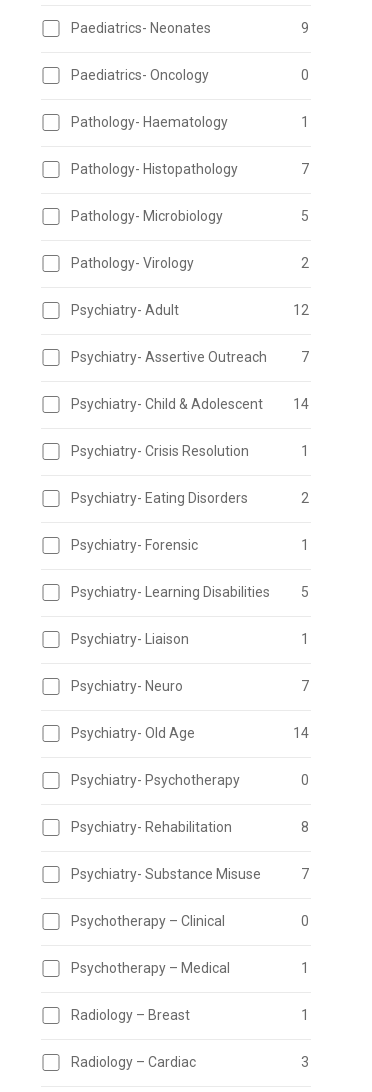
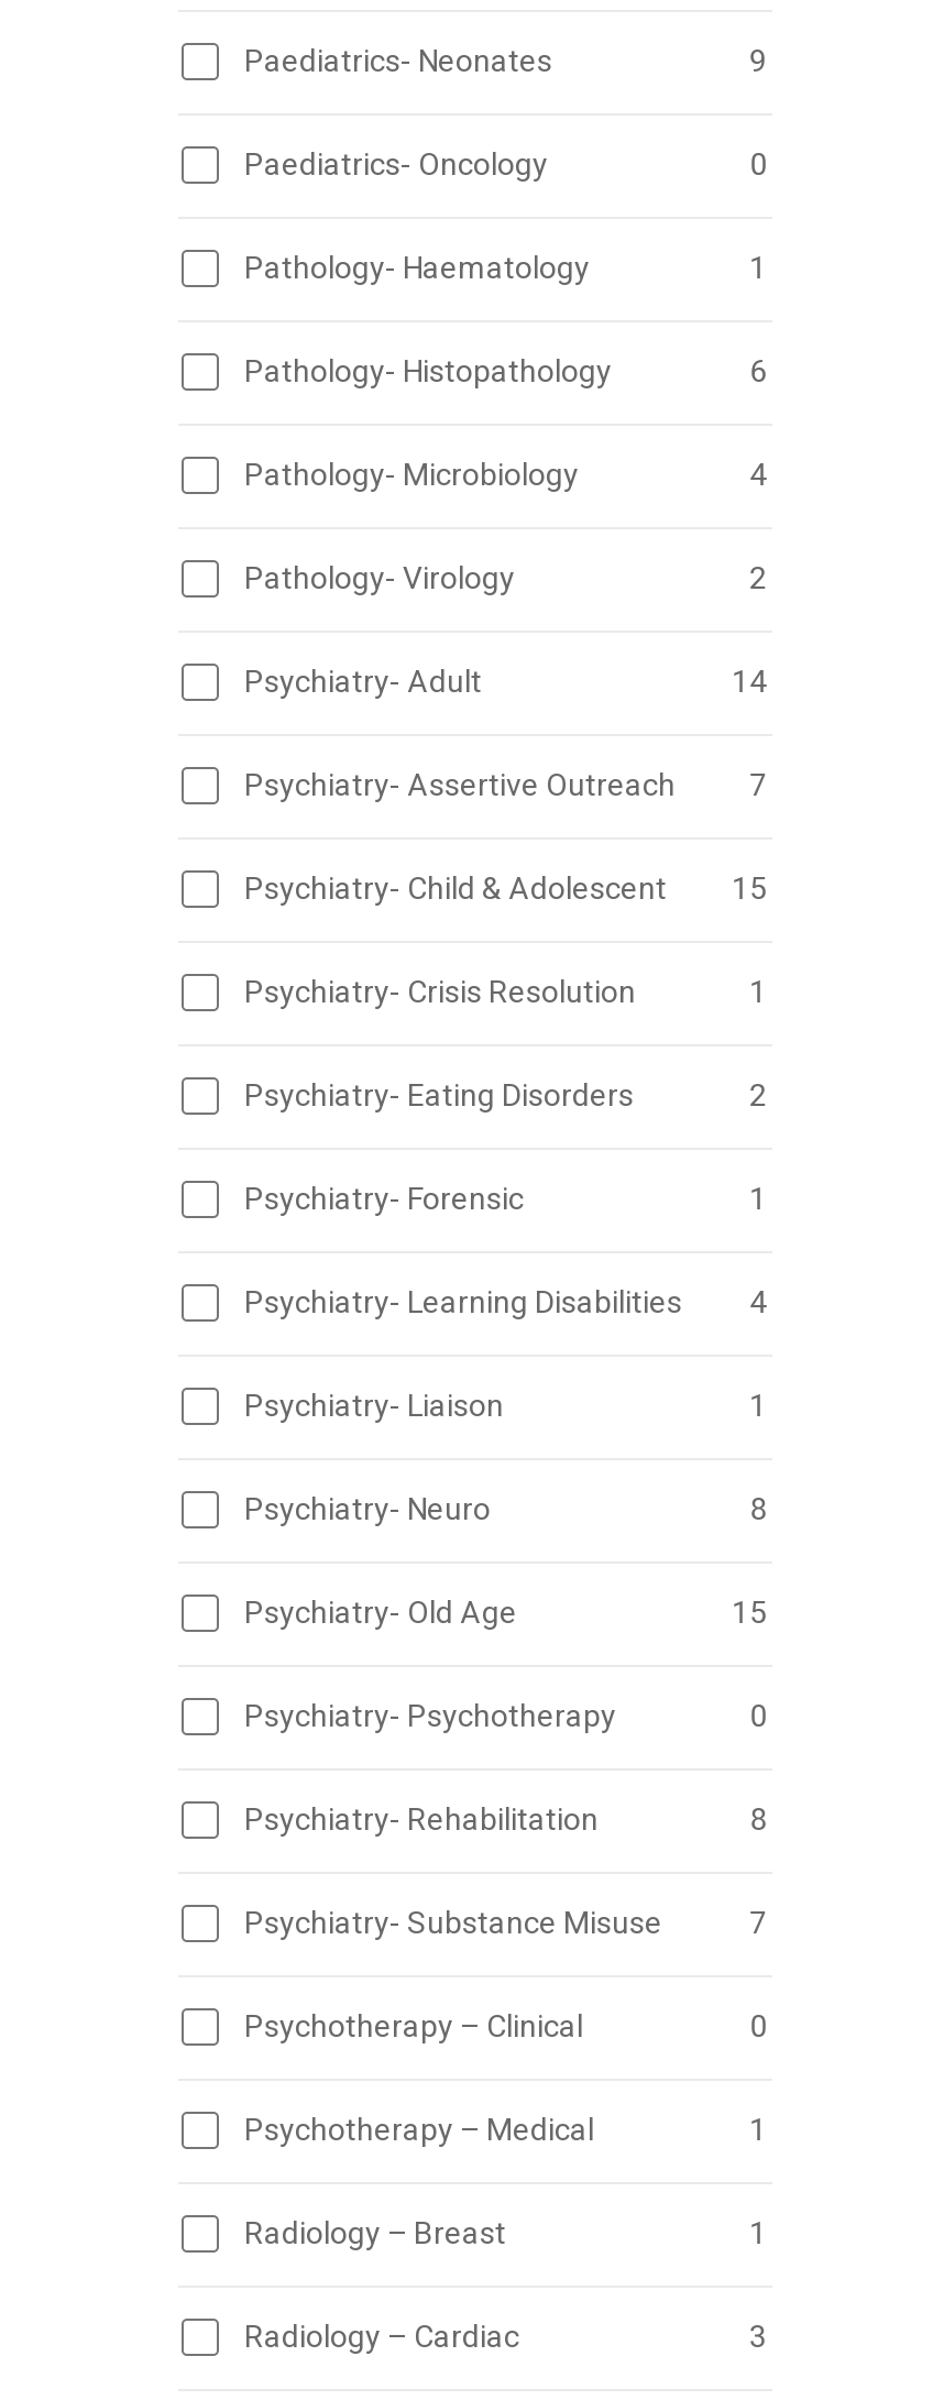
- 7
+ 6

- 5
+ 4

- 12
+ 14

- Psychiatry- Child & Adolescent 14
+ Psychiatry- Child & Adolescent 15

- Psychiatry- Learning Disabilities 5
+ Psychiatry- Learning Disabilities 4

- 7
+ 8

- 14
+ 15
